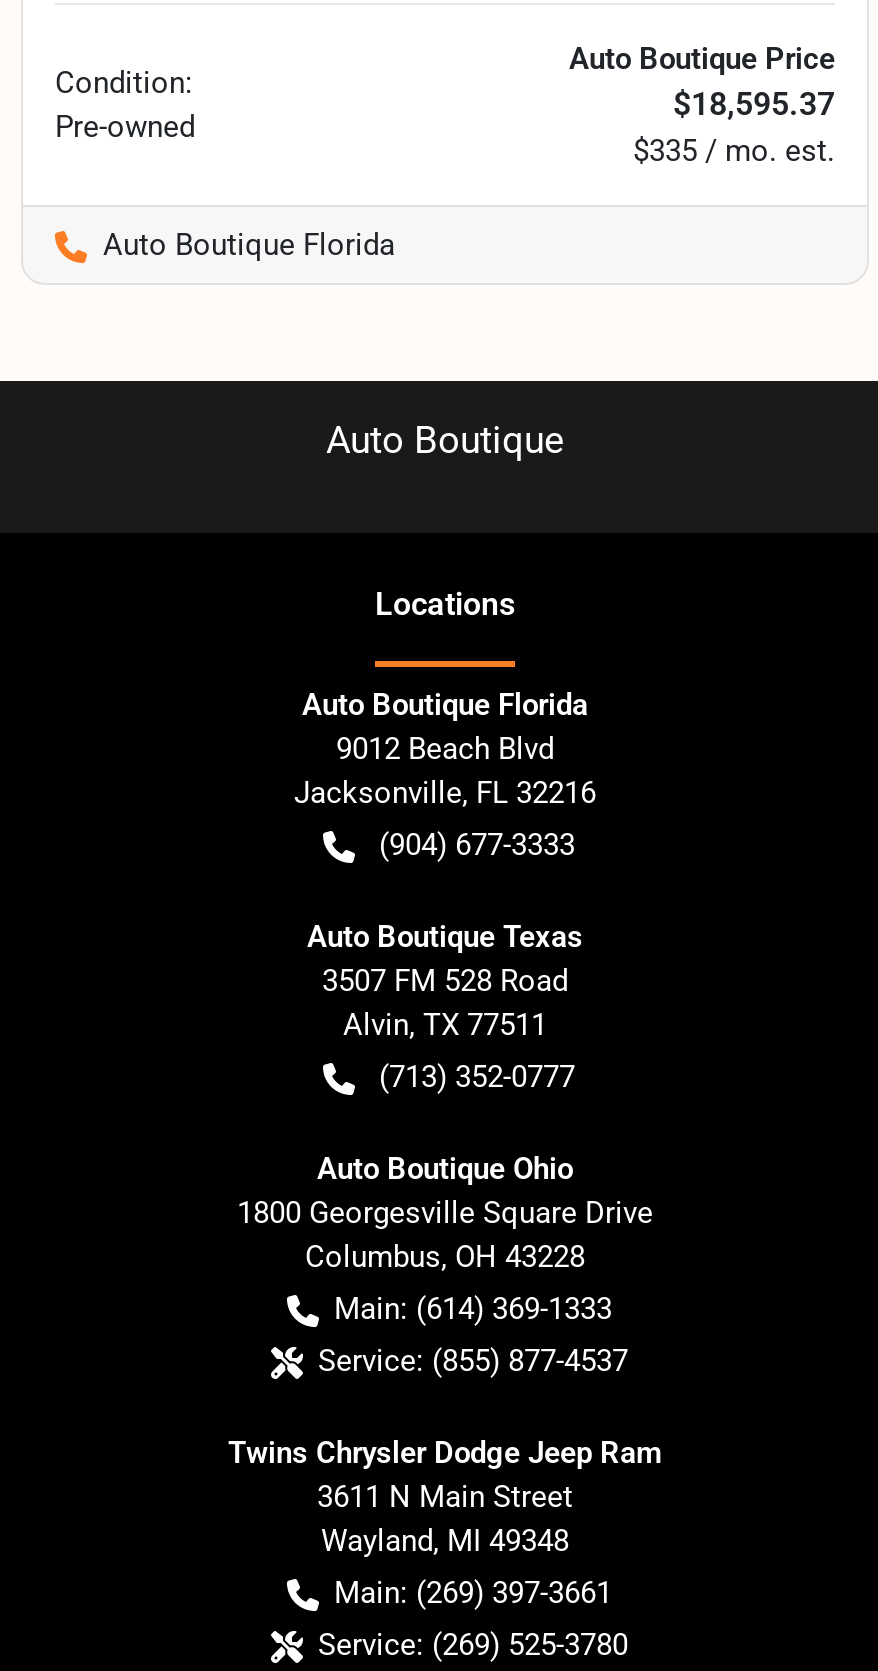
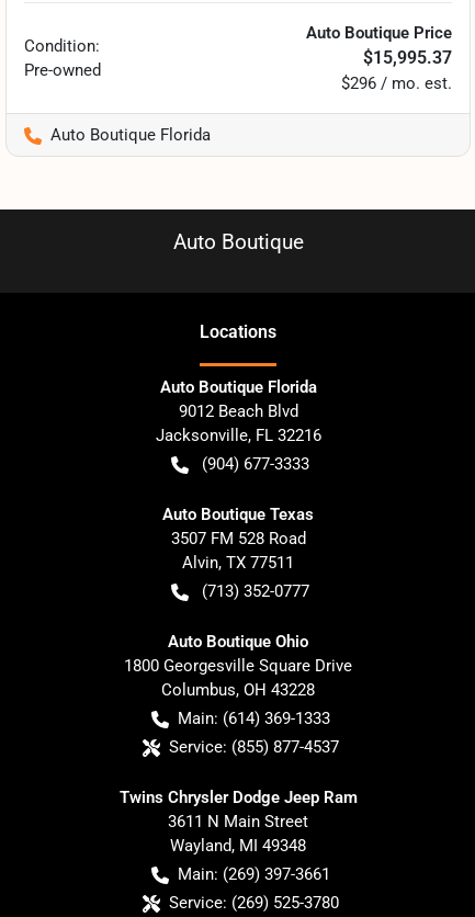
- $18,595.37
+ $15,995.37

- $335 / mo. est.
+ $296 / mo. est.
